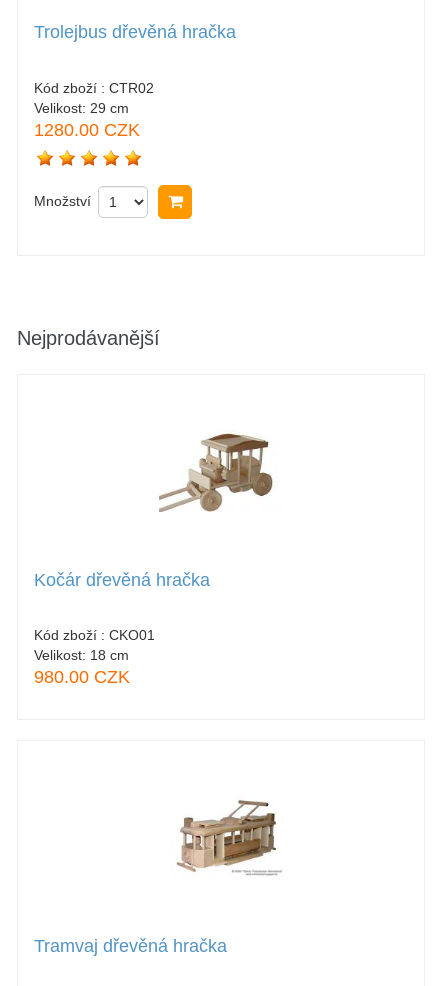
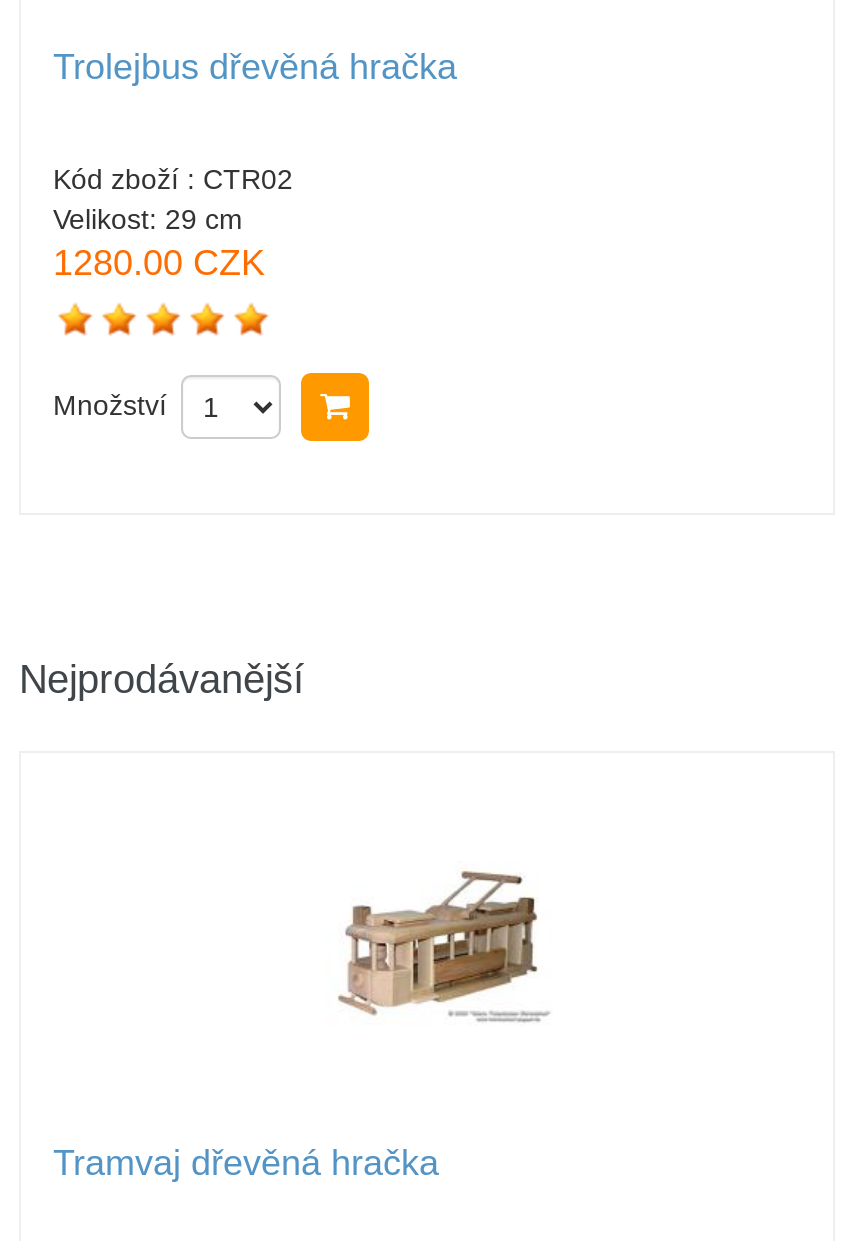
- [image]

- Kočár dřevěná hračka
- Kód zboží : CKO01
- Velikost: 18 cm
- 980.00 CZK
